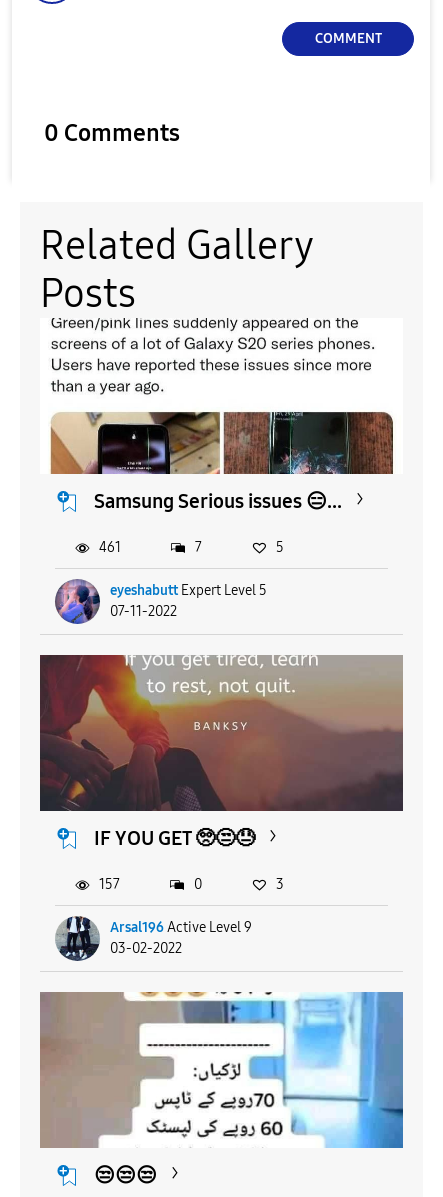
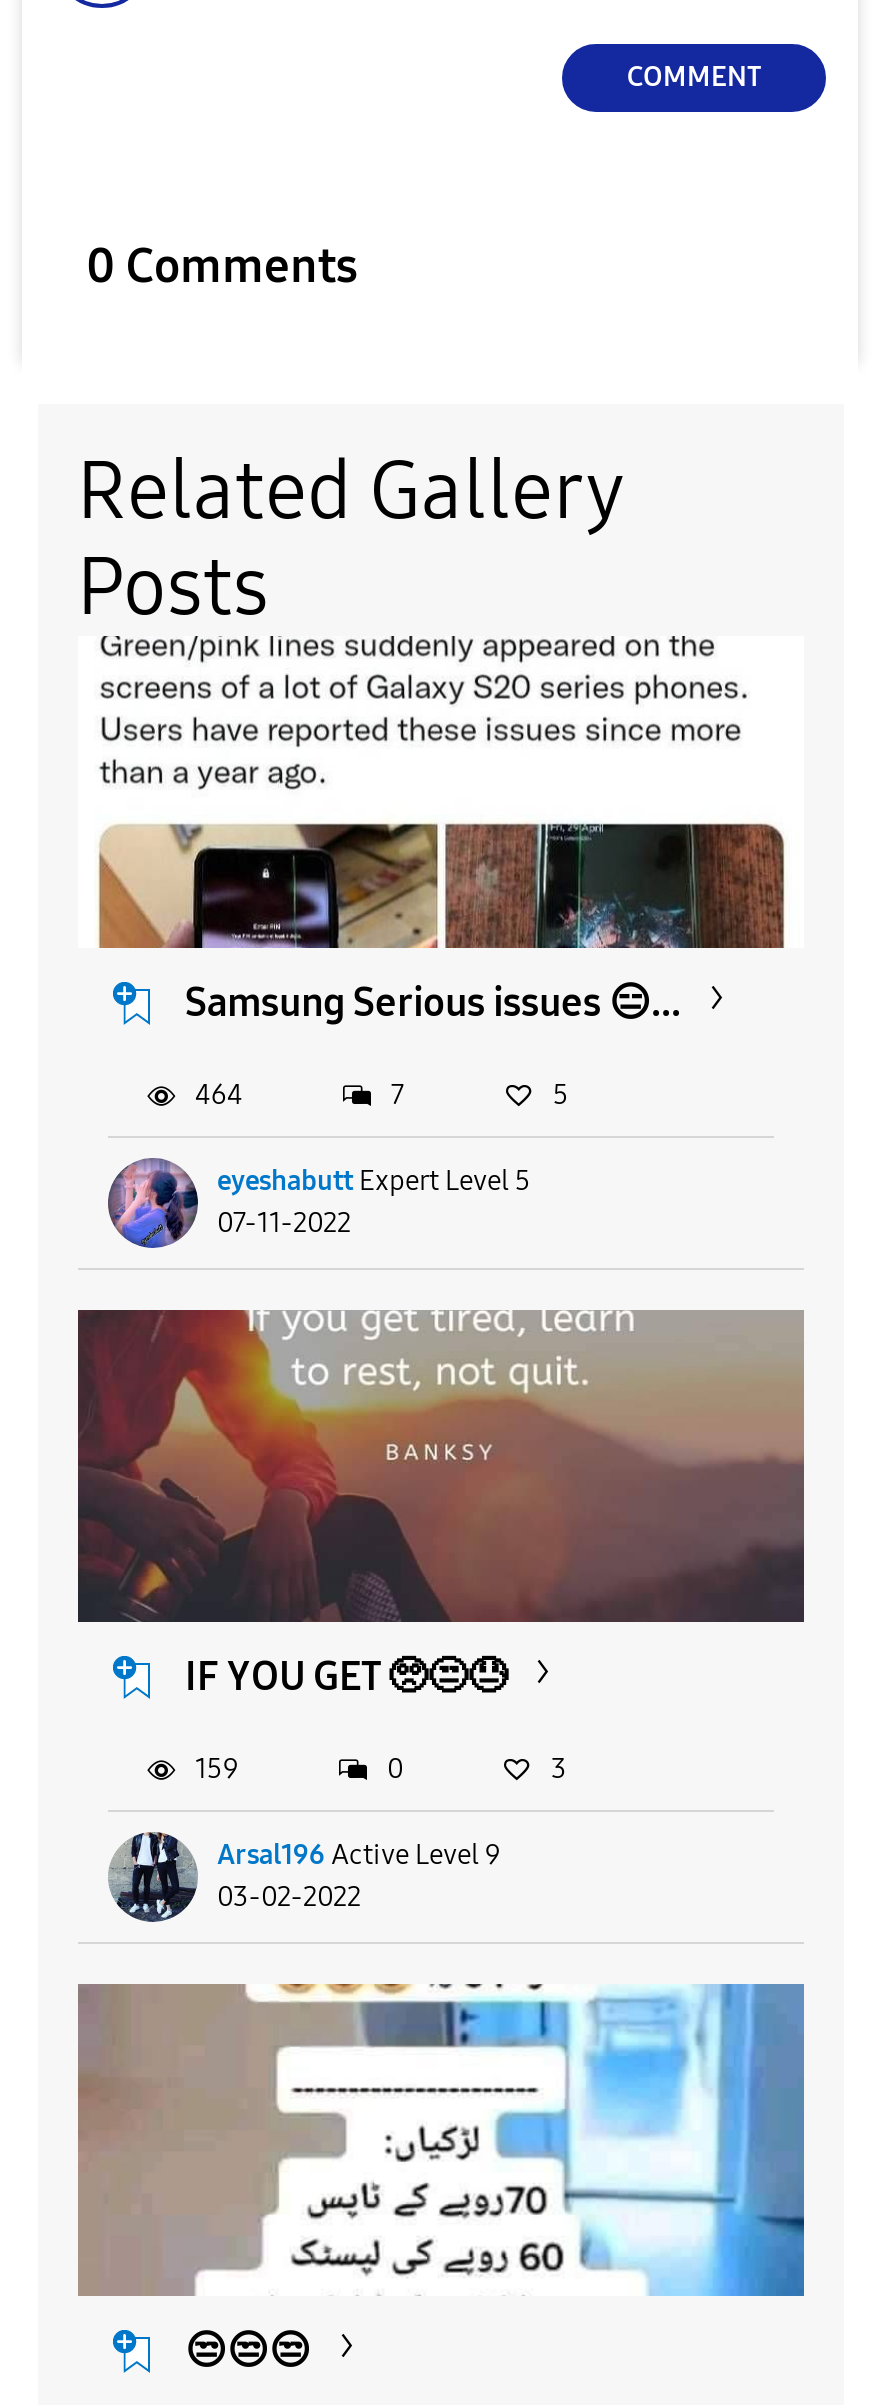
- 461
+ 464

- 157
+ 159
